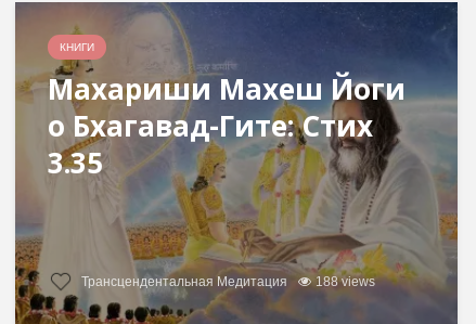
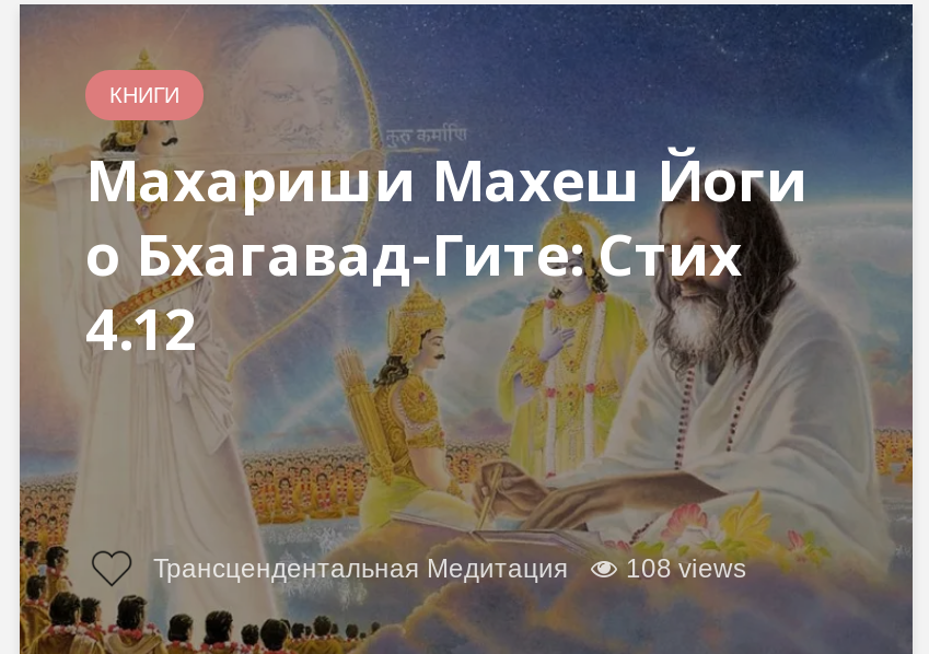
- 3.35
+ 4.12

- Трансцендентальная Медитация 188 views
+ Трансцендентальная Медитация 108 views
